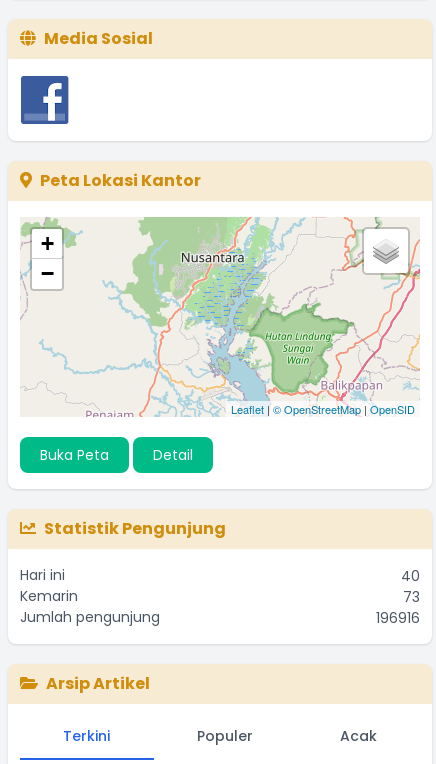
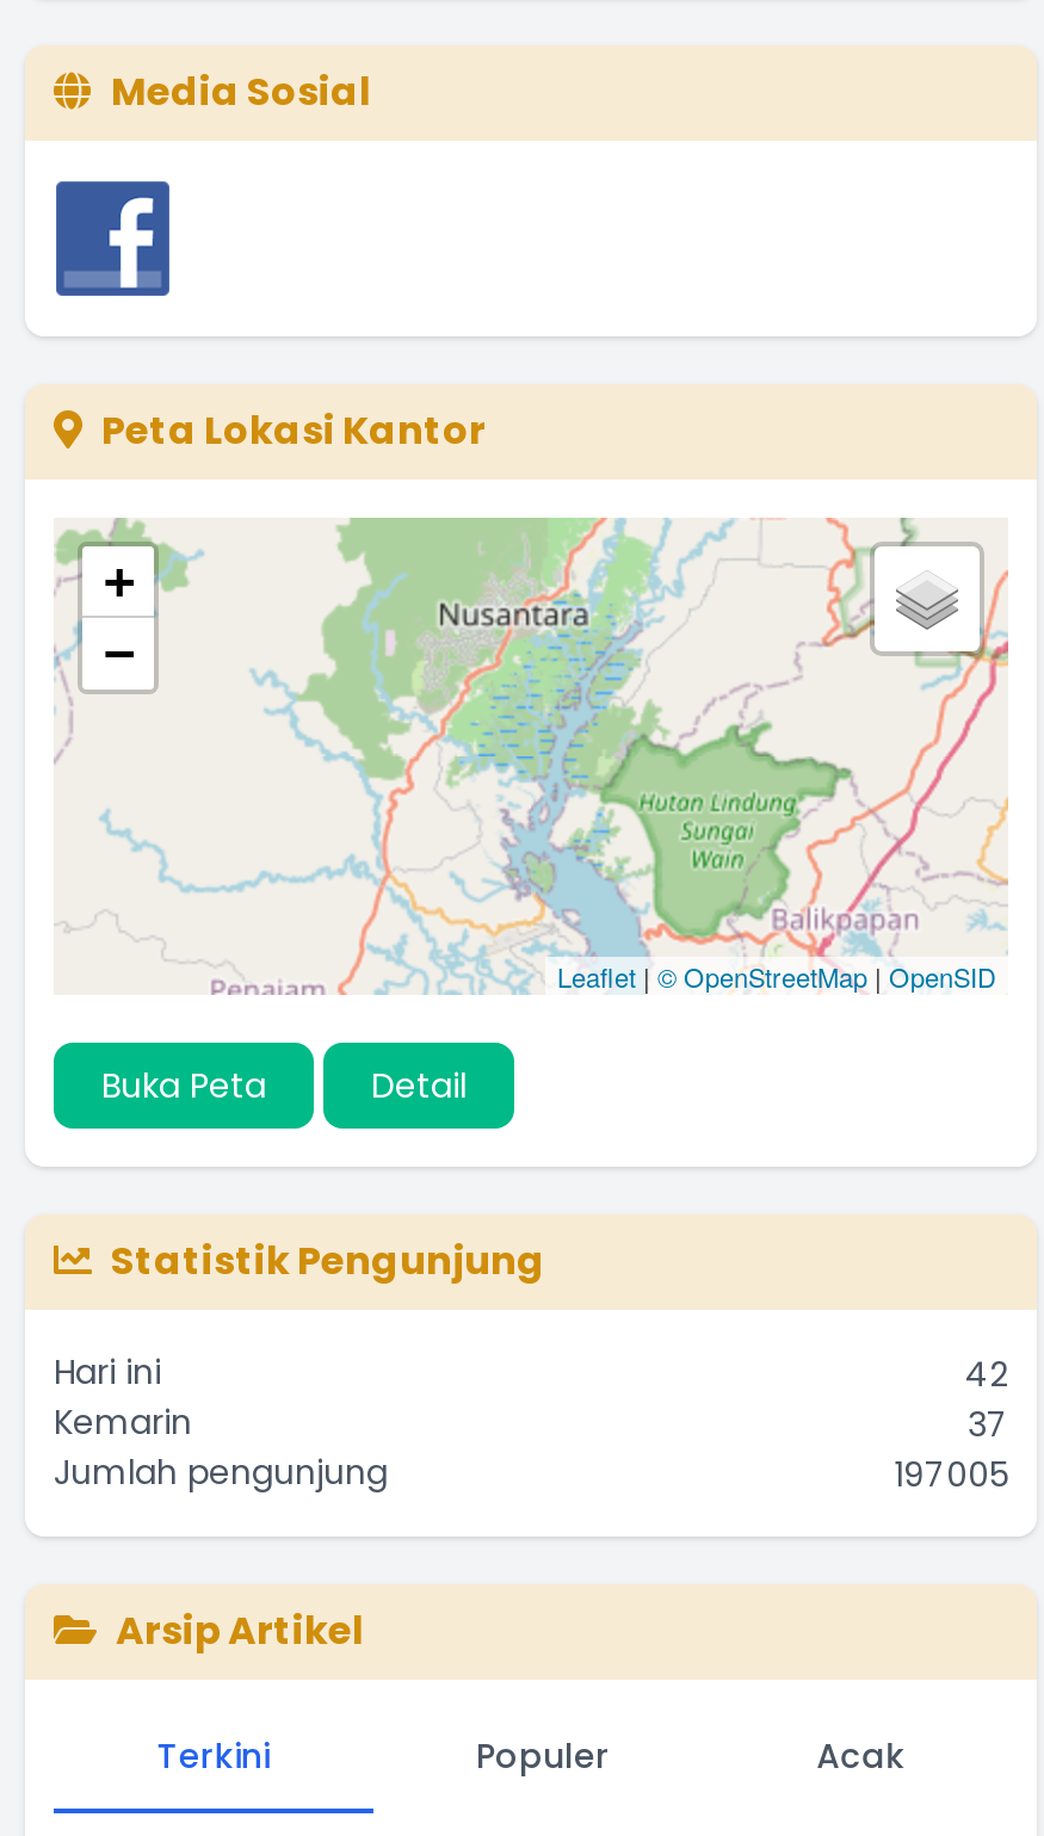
- 40
+ 42

- 73
+ 37

- 196916
+ 197005
